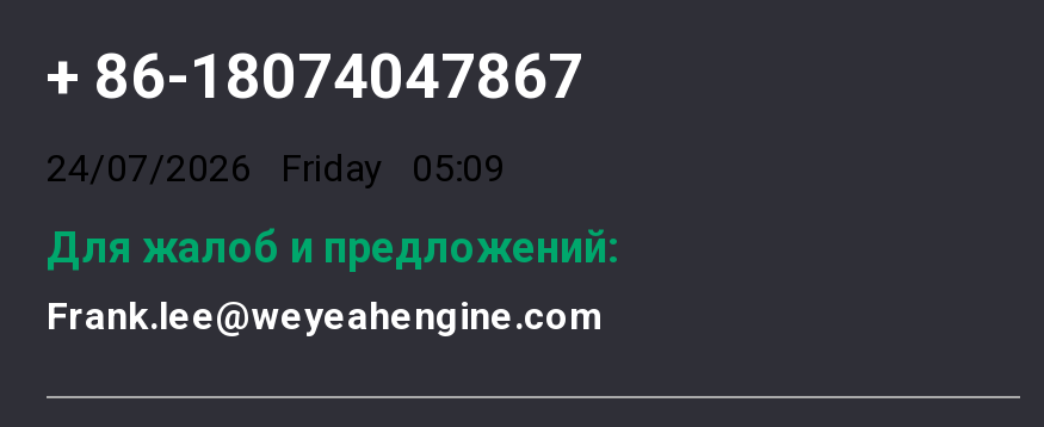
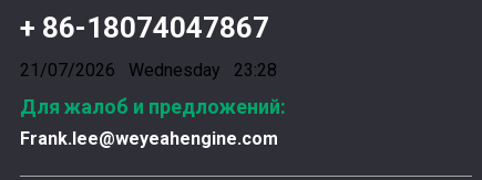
- 24/07/2026 Friday 05:09
+ 21/07/2026 Wednesday 23:28
